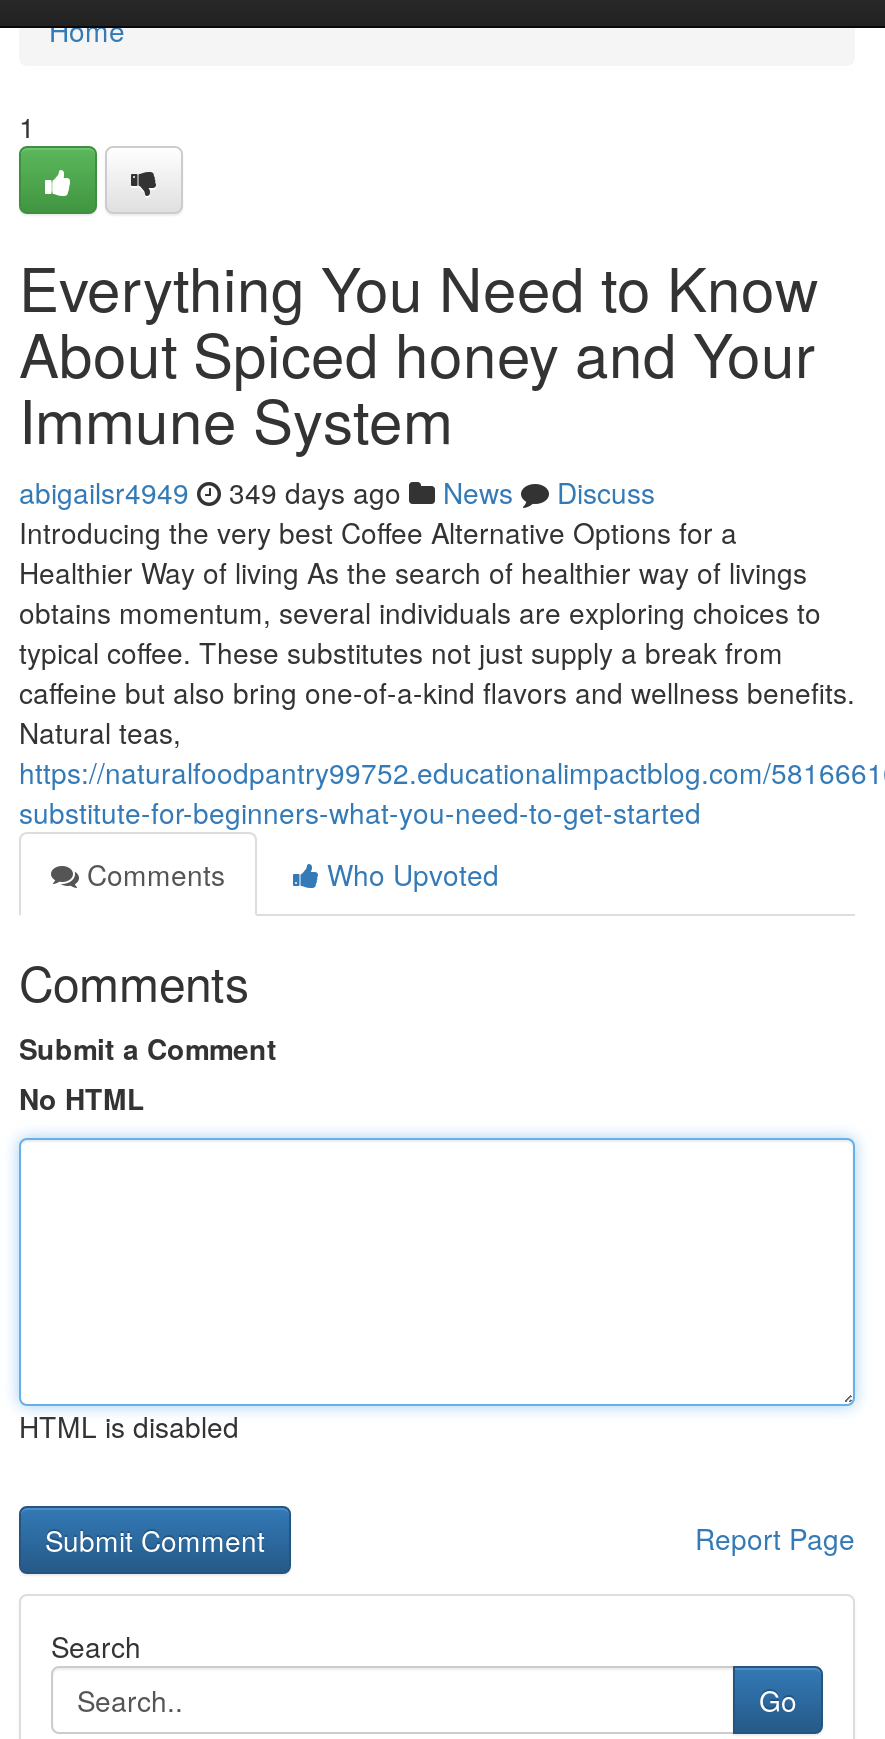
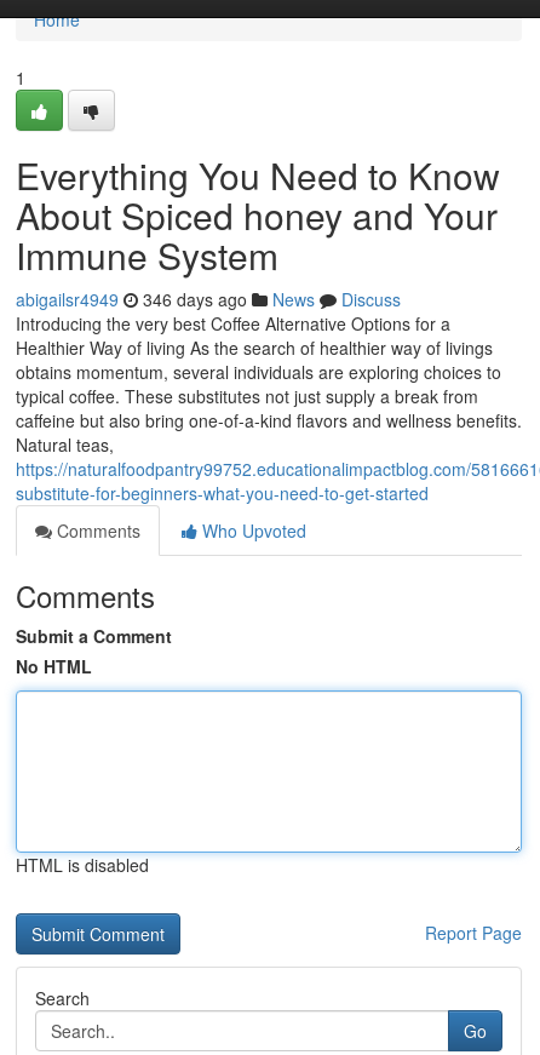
- abigailsr4949 349 days ago News Discuss
+ abigailsr4949 346 days ago News Discuss
